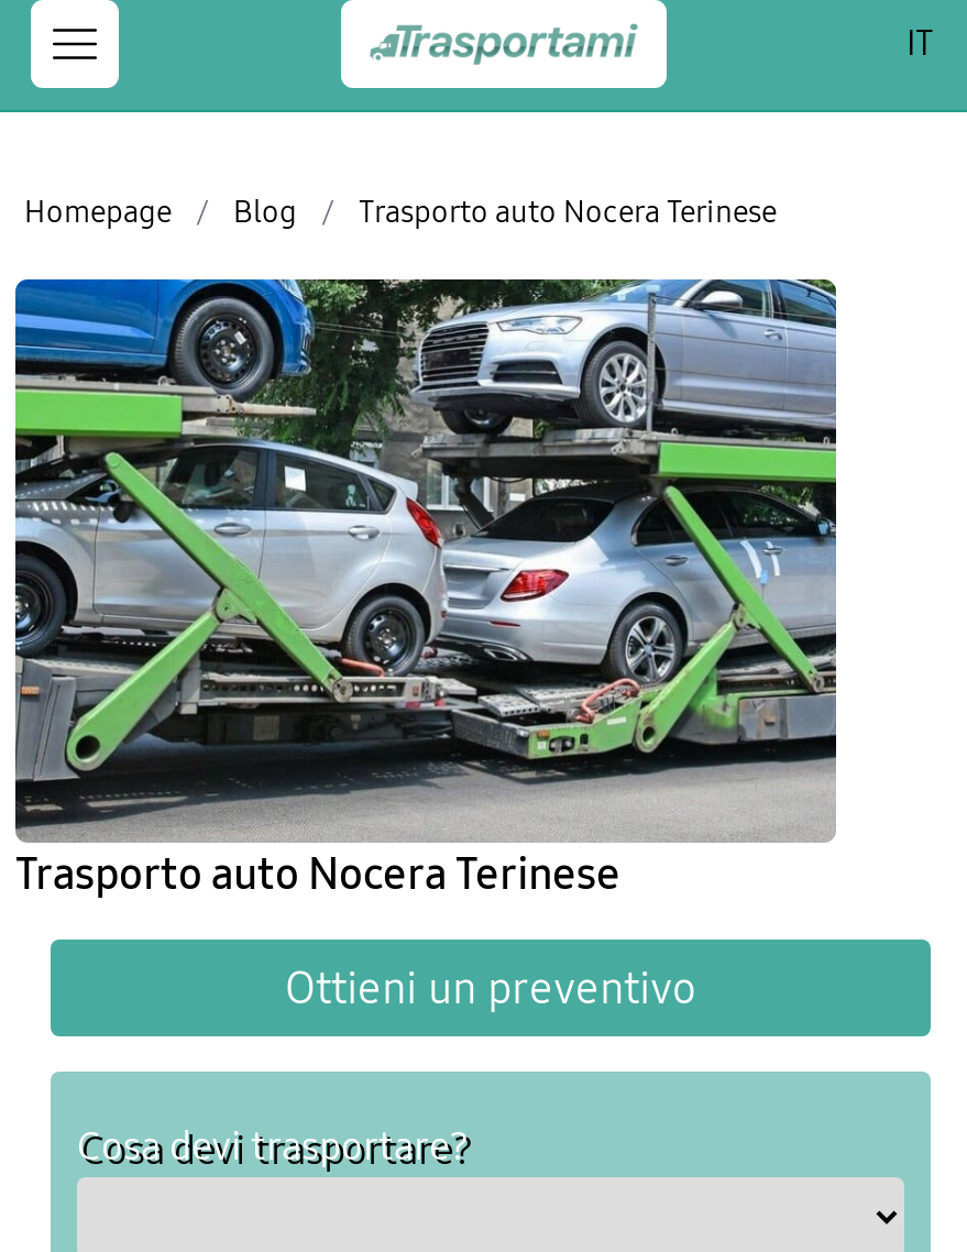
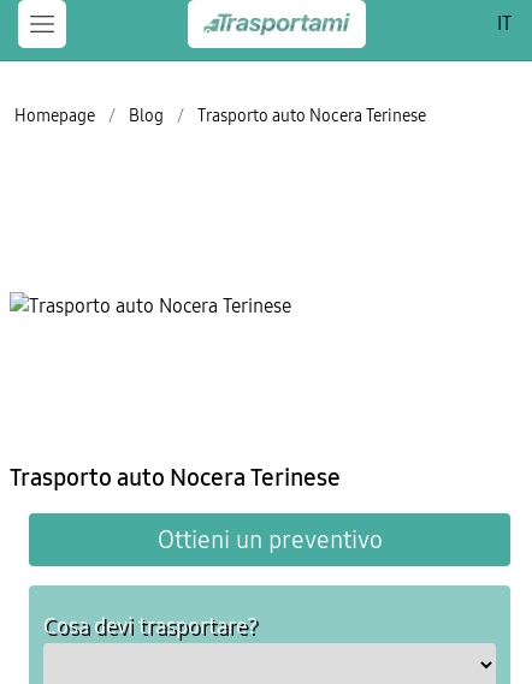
- [image]
